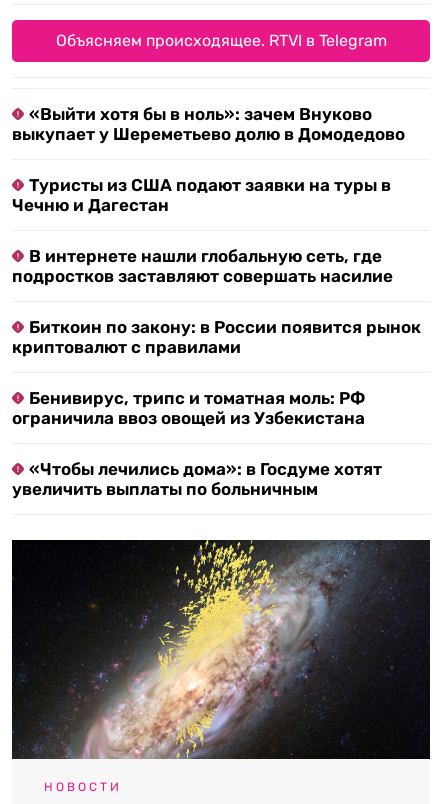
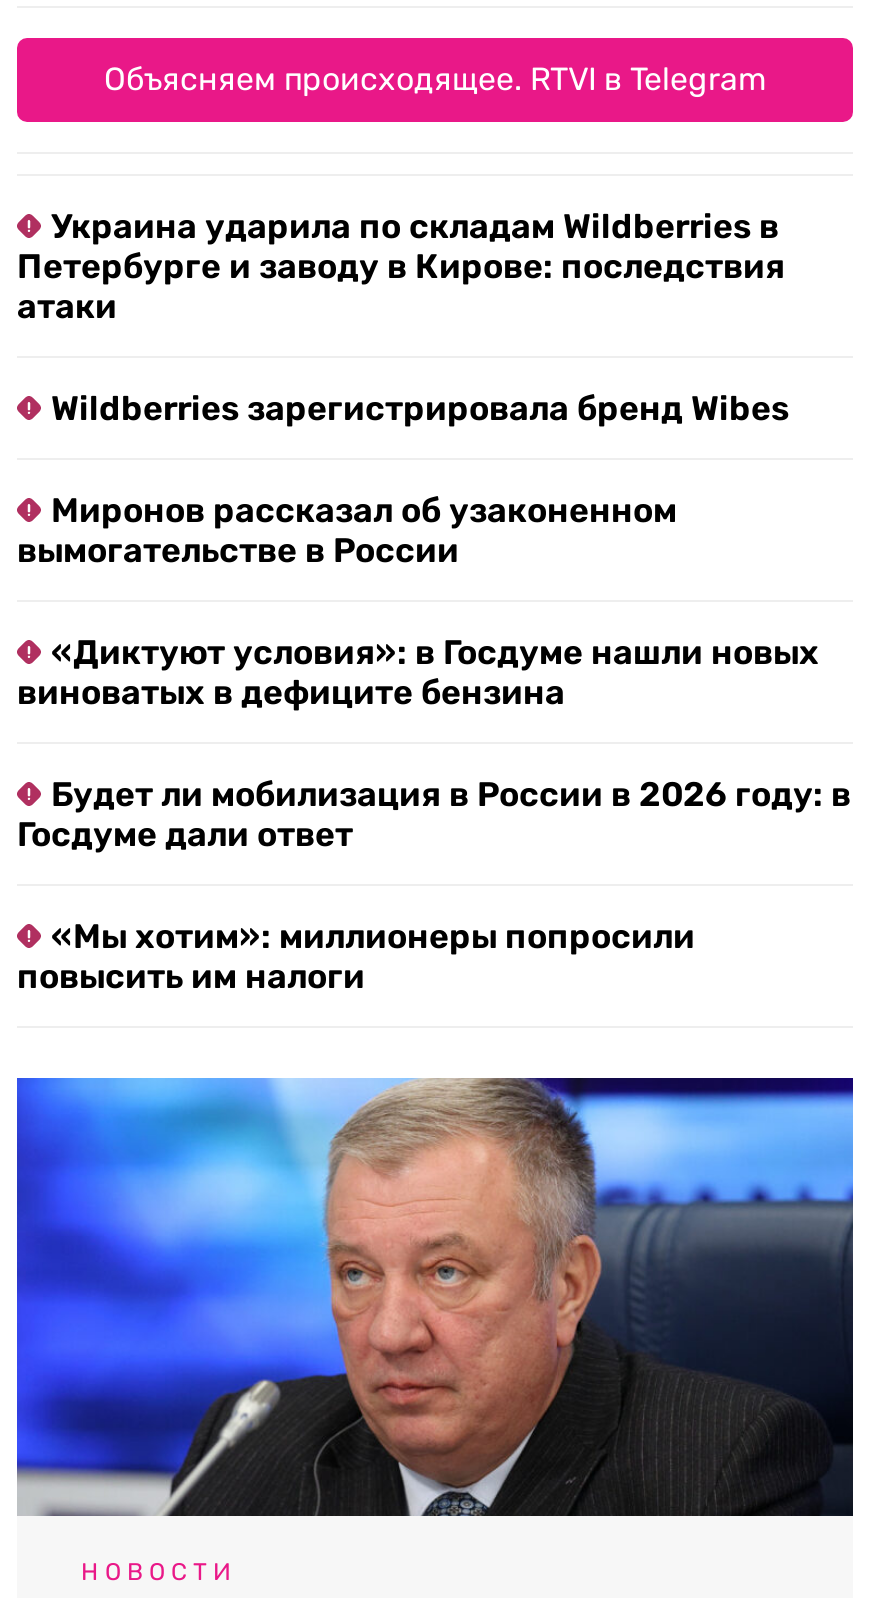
- «Выйти хотя бы в ноль»: зачем Внуково
- выкупает у Шереметьево долю в Домодедово
+ Украина ударила по складам Wildberries в
+ Петербурге и заводу в Кирове: последствия
+ атаки

- Туристы из США подают заявки на туры в
- Чечню и Дагестан
+ Wildberries зарегистрировала бренд Wibes

- В интернете нашли глобальную сеть, где
- подростков заставляют совершать насилие
+ Миронов рассказал об узаконенном
+ вымогательстве в России

- Биткоин по закону: в России появится рынок
- криптовалют с правилами
+ «Диктуют условия»: в Госдуме нашли новых
+ виноватых в дефиците бензина

- Бенивирус, трипс и томатная моль: РФ
- ограничила ввоз овощей из Узбекистана
+ Будет ли мобилизация в России в 2026 году: в
+ Госдуме дали ответ

- «Чтобы лечились дома»: в Госдуме хотят
- увеличить выплаты по больничным
+ «Мы хотим»: миллионеры попросили
+ повысить им налоги

- [image]
+ [image]
